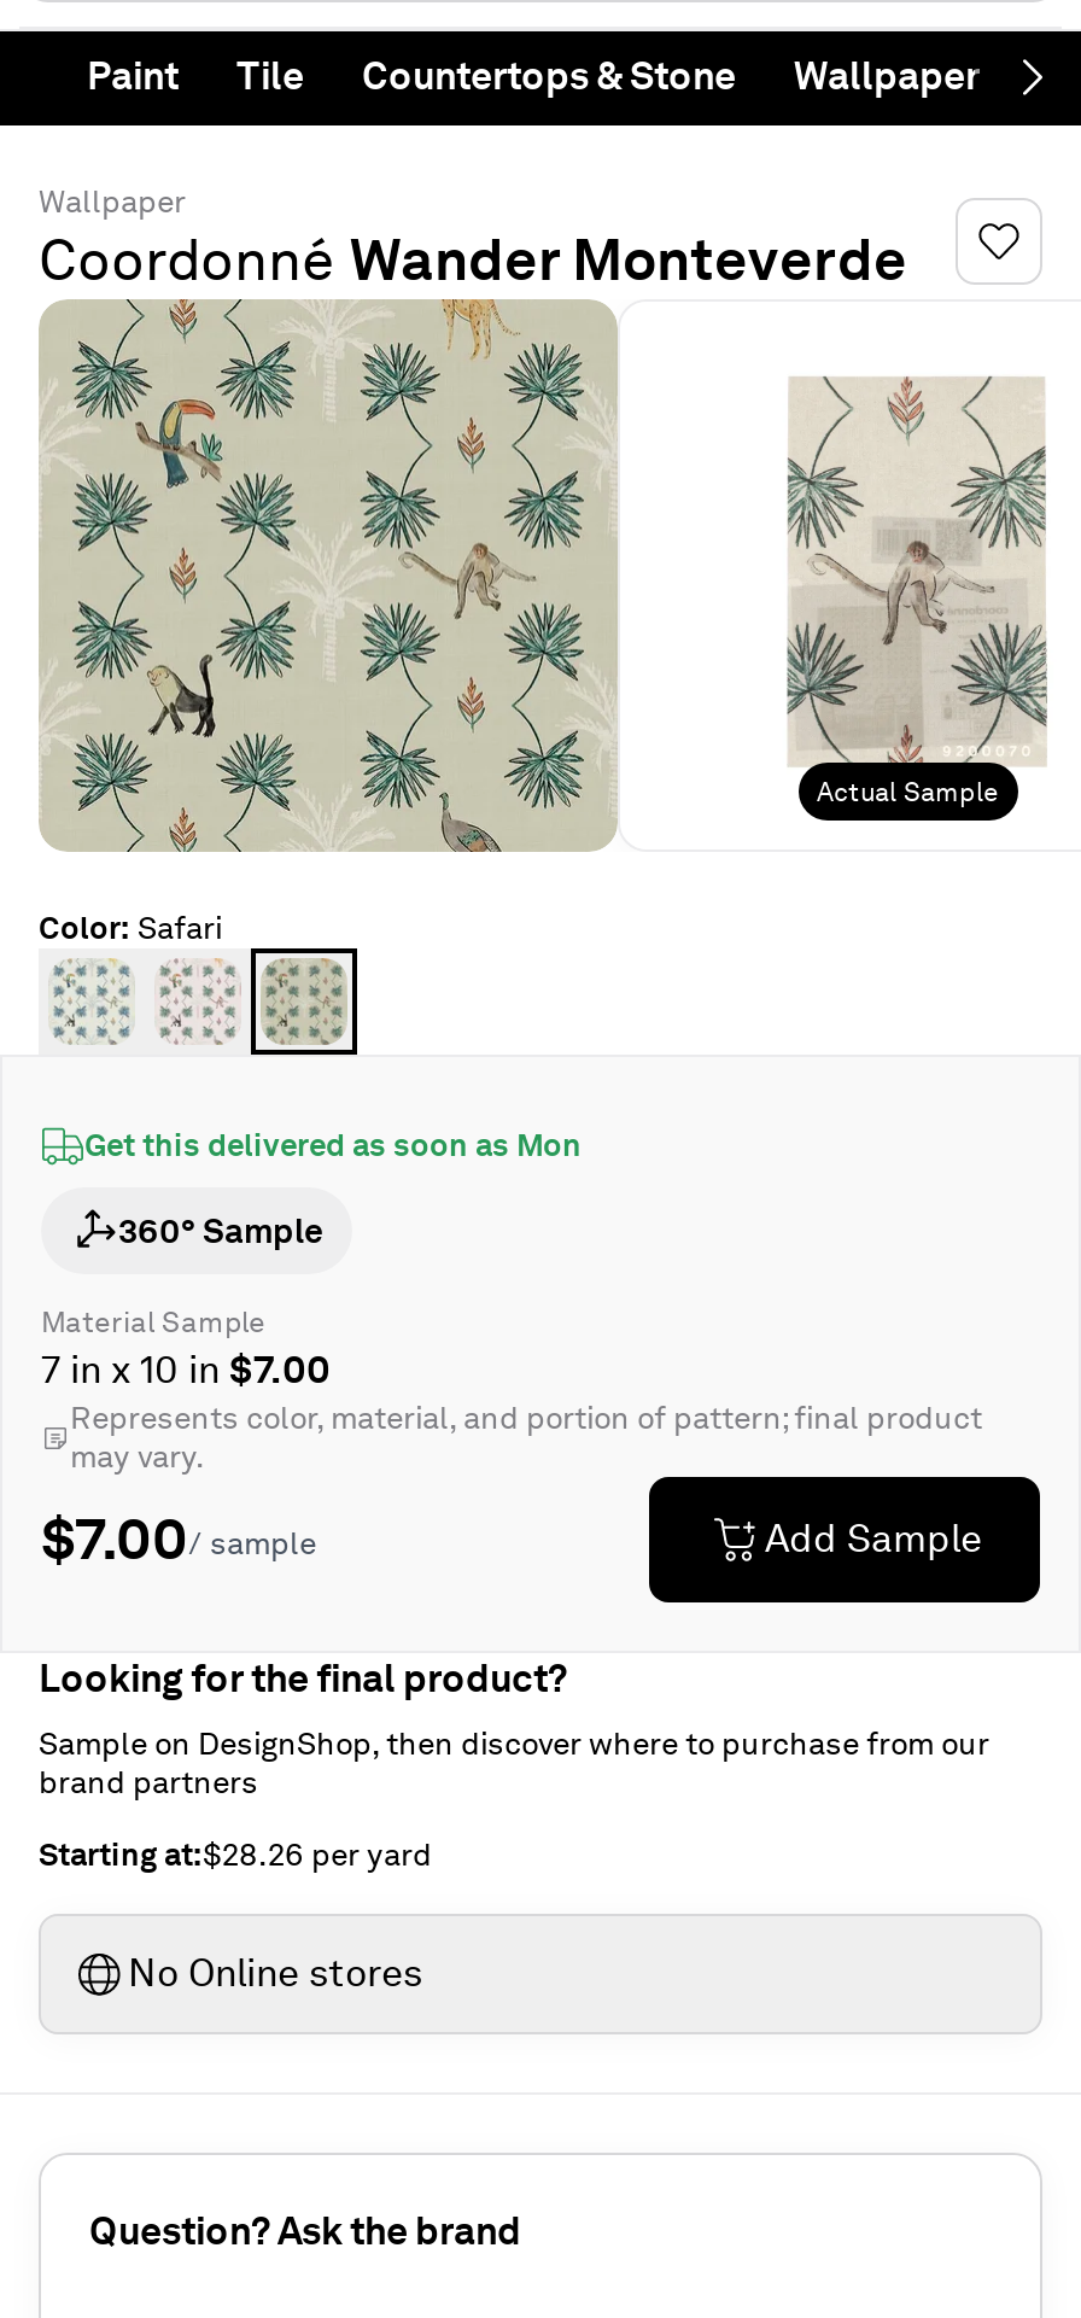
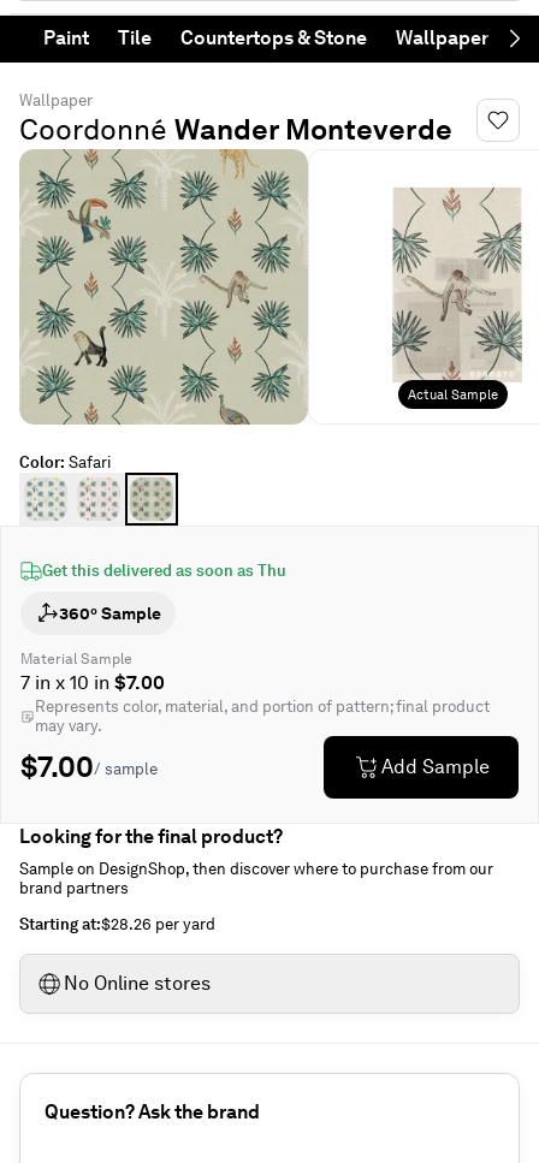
- Get this delivered as soon as Mon
+ Get this delivered as soon as Thu
